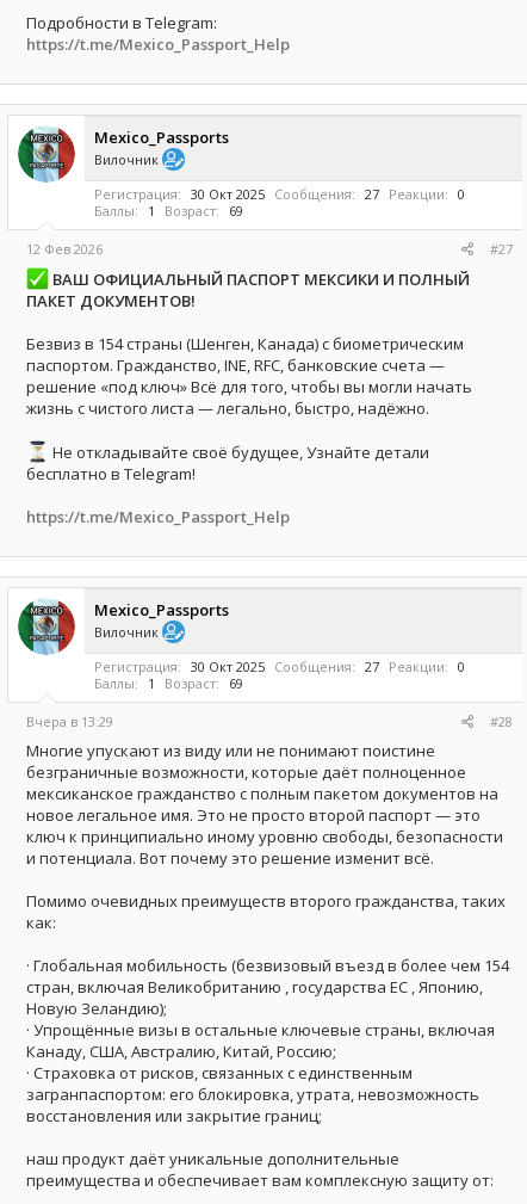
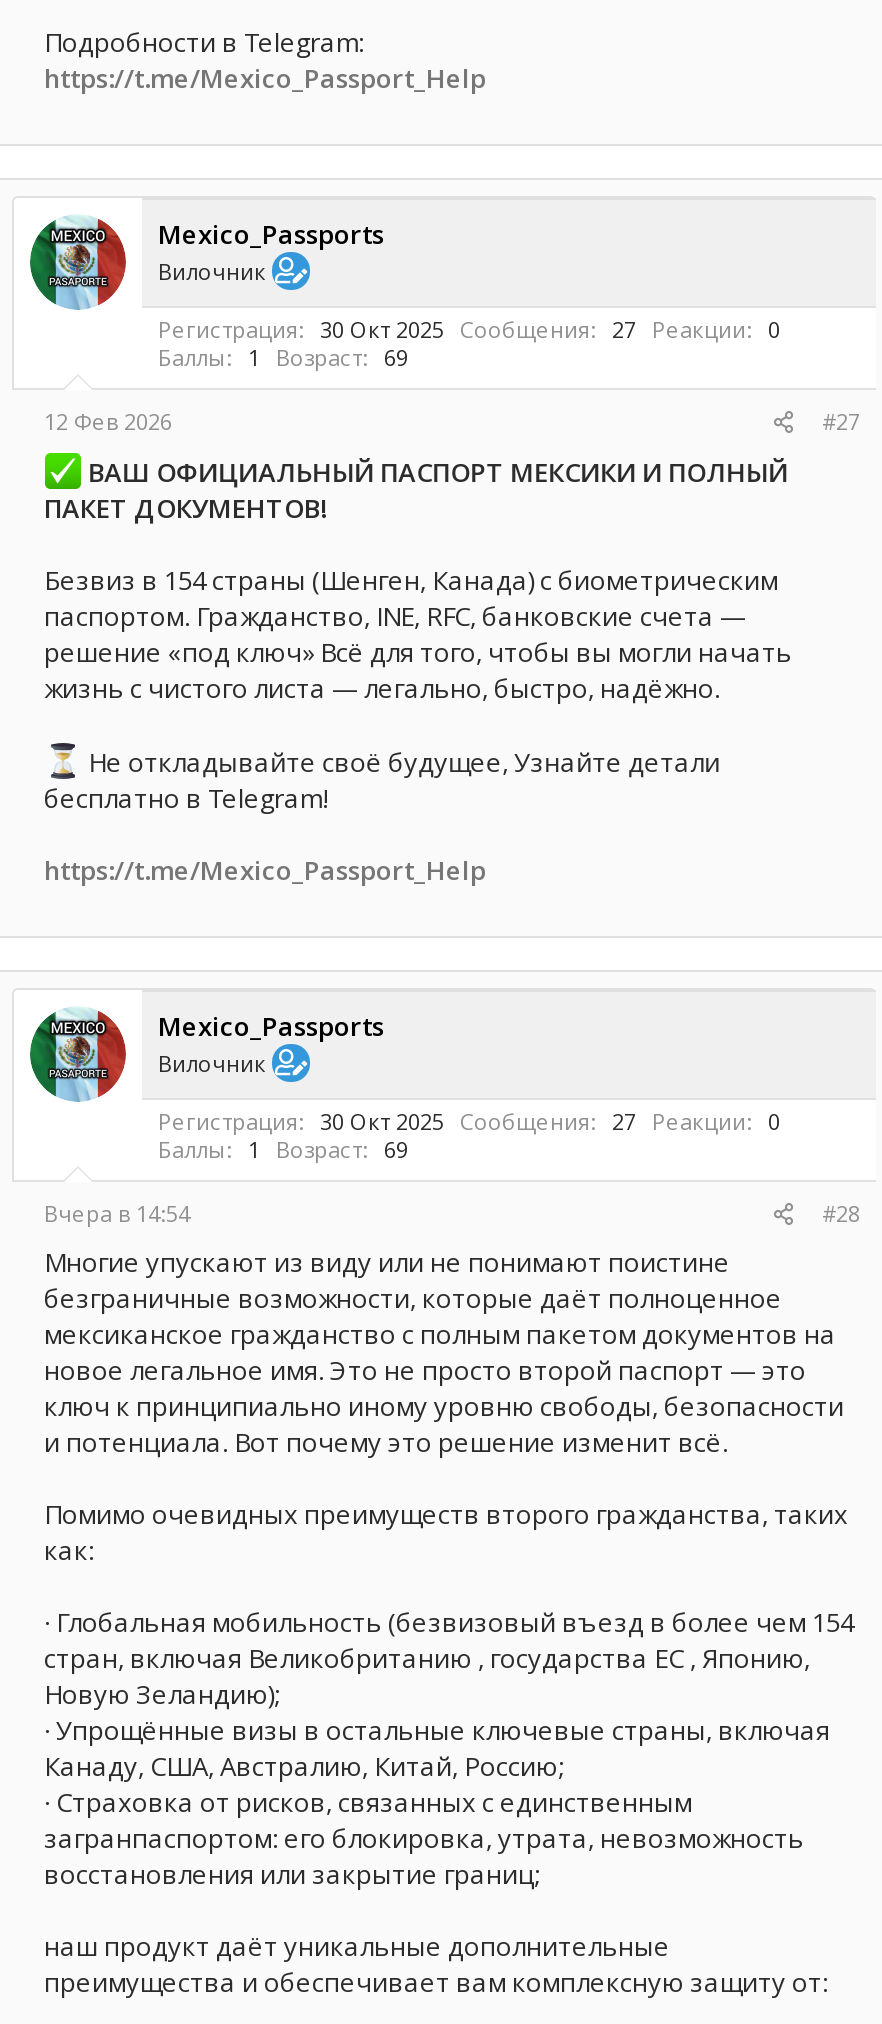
- Вчера в 13:29
+ Вчера в 14:54
